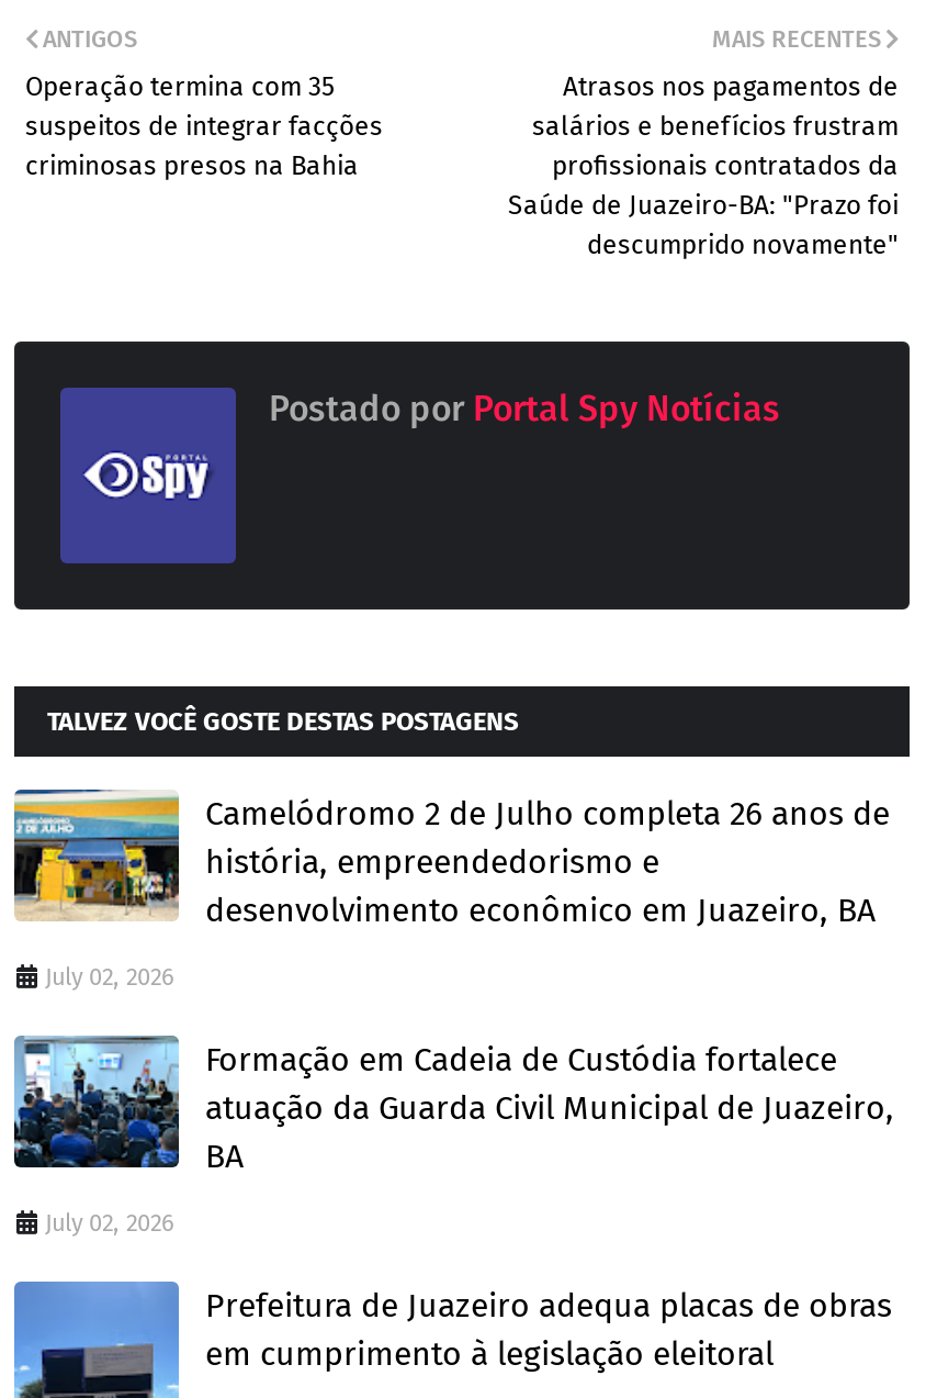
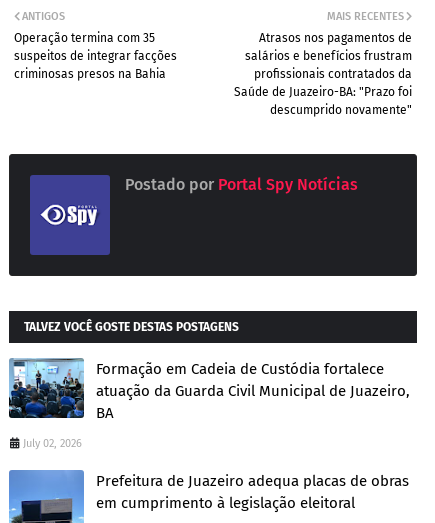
- [image]
- Camelódromo 2 de Julho completa 26 anos de
- história, empreendedorismo e
- desenvolvimento econômico em Juazeiro, BA
- July 02, 2026
